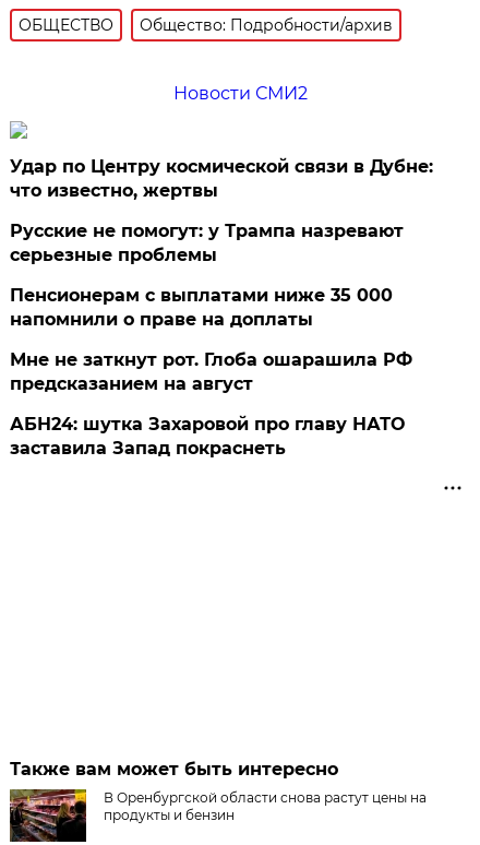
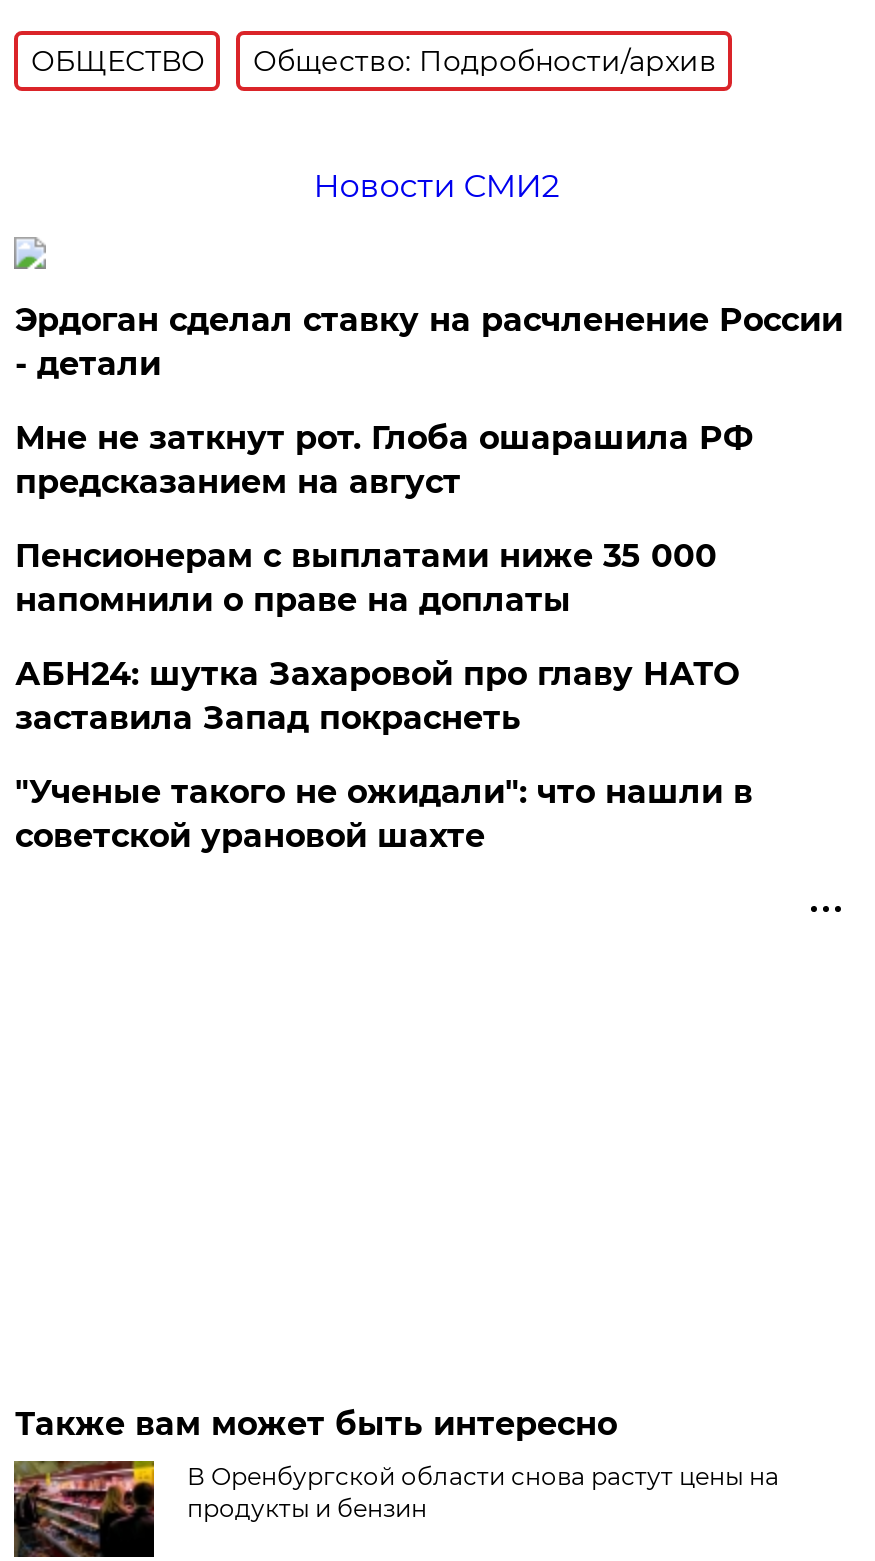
- Удар по Центру космической связи в Дубне:
- что известно, жертвы
+ Эрдоган сделал ставку на расчленение России
+ - детали

- Русские не помогут: у Трампа назревают
- серьезные проблемы

moved up: Мне не заткнут рот. Глоба ошарашила РФ | предсказанием на август

moved up: АБН24: шутка Захаровой про главу НАТО | заставила Запад покраснеть

+ "Ученые такого не ожидали": что нашли в
+ советской урановой шахте
